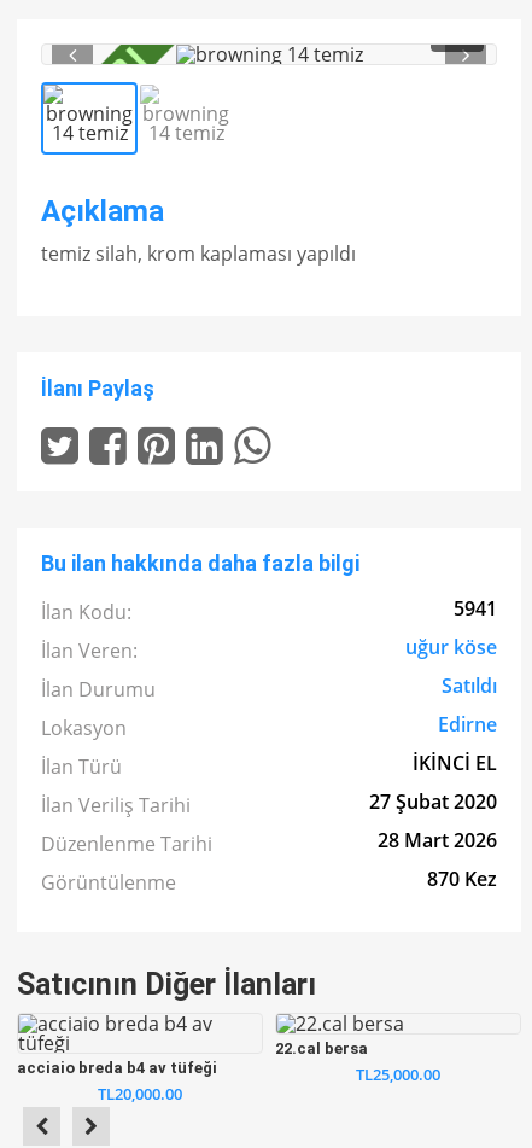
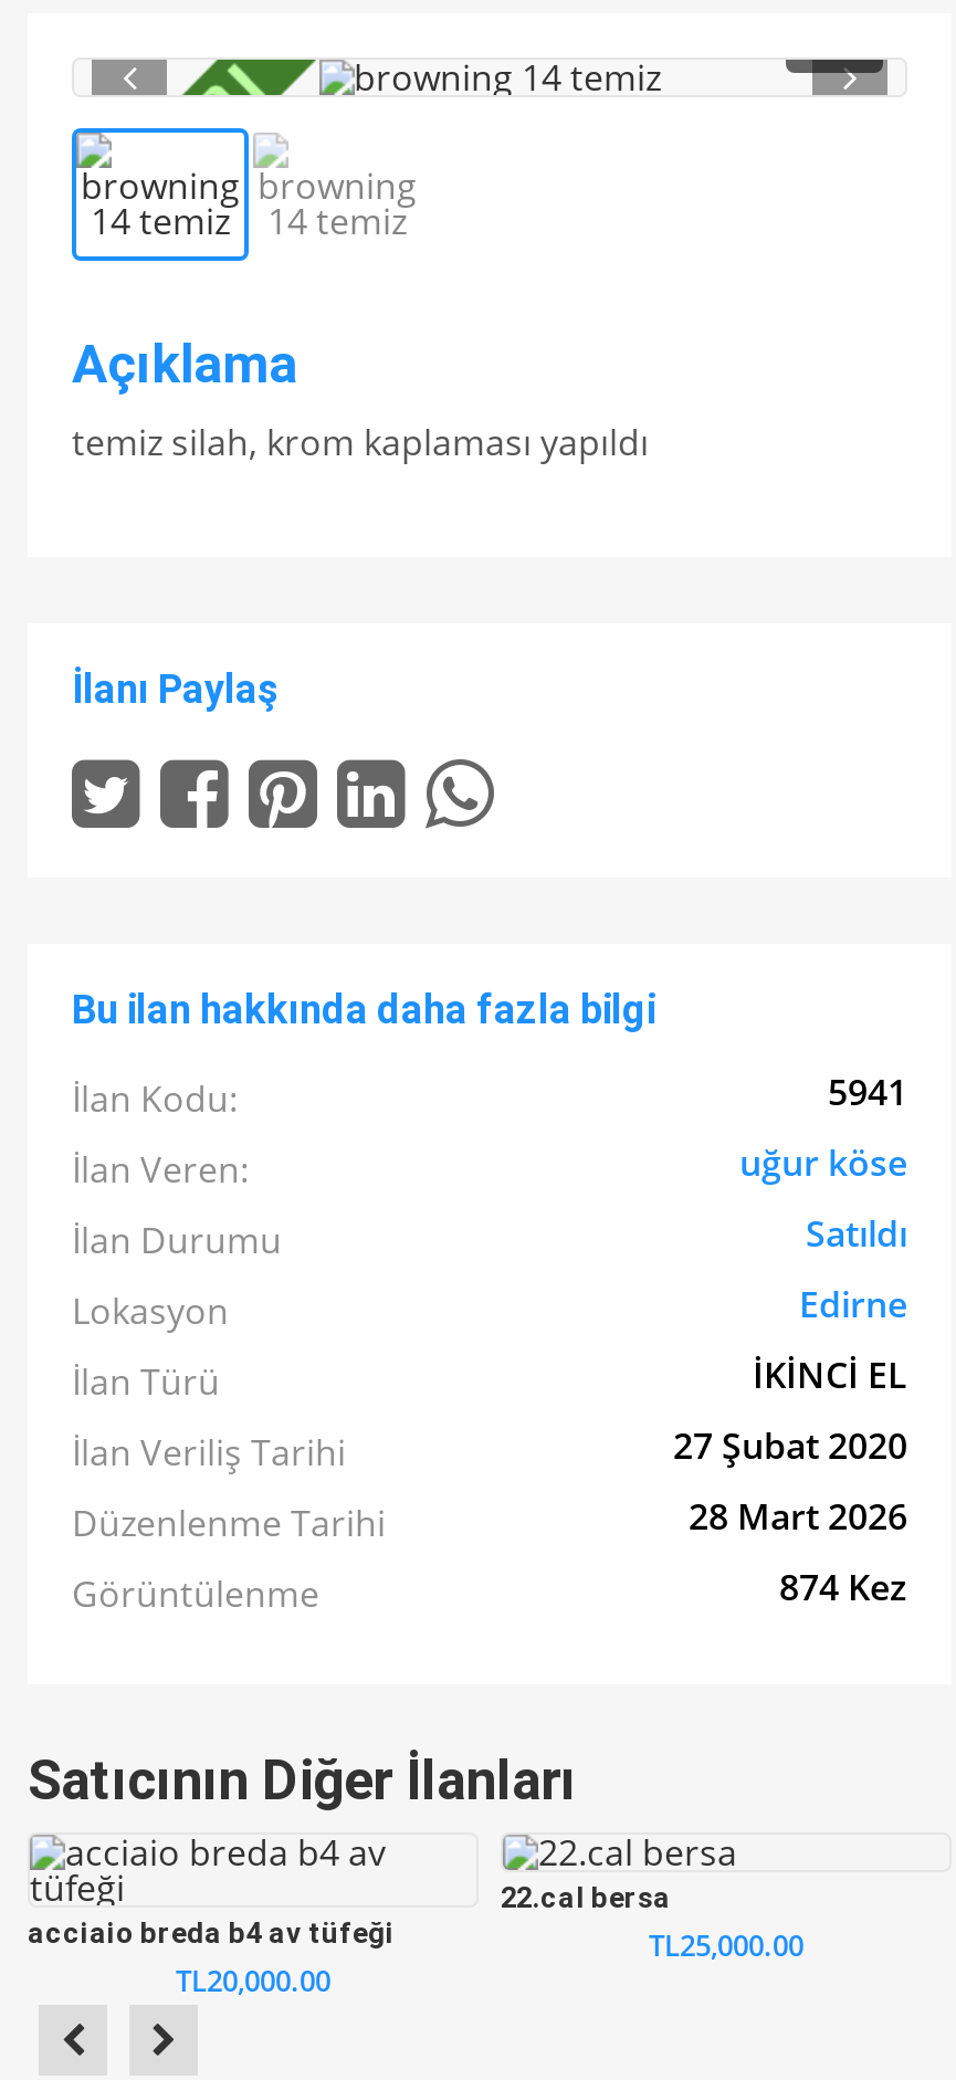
- 870 Kez
+ 874 Kez
